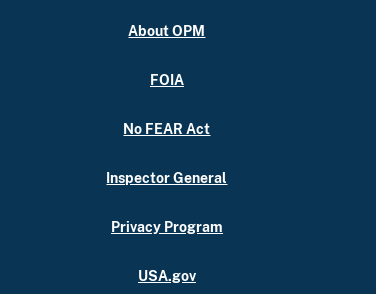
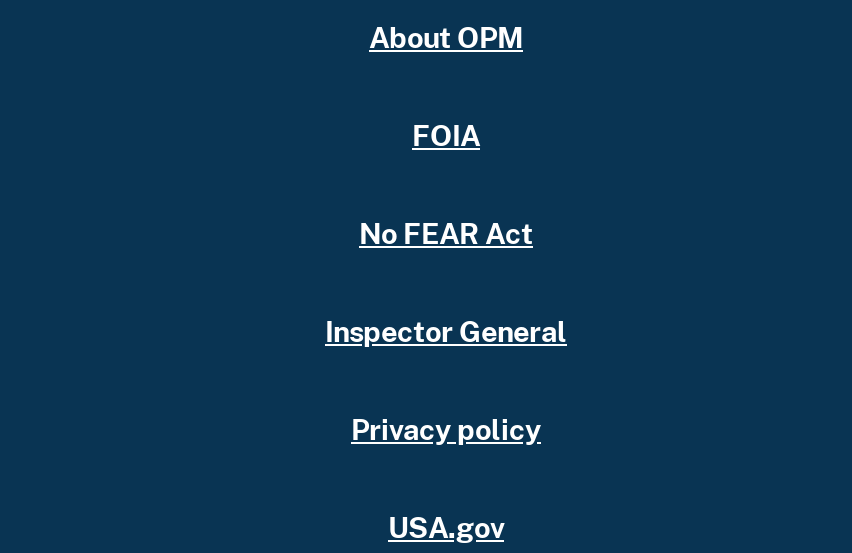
- Privacy Program
+ Privacy policy
